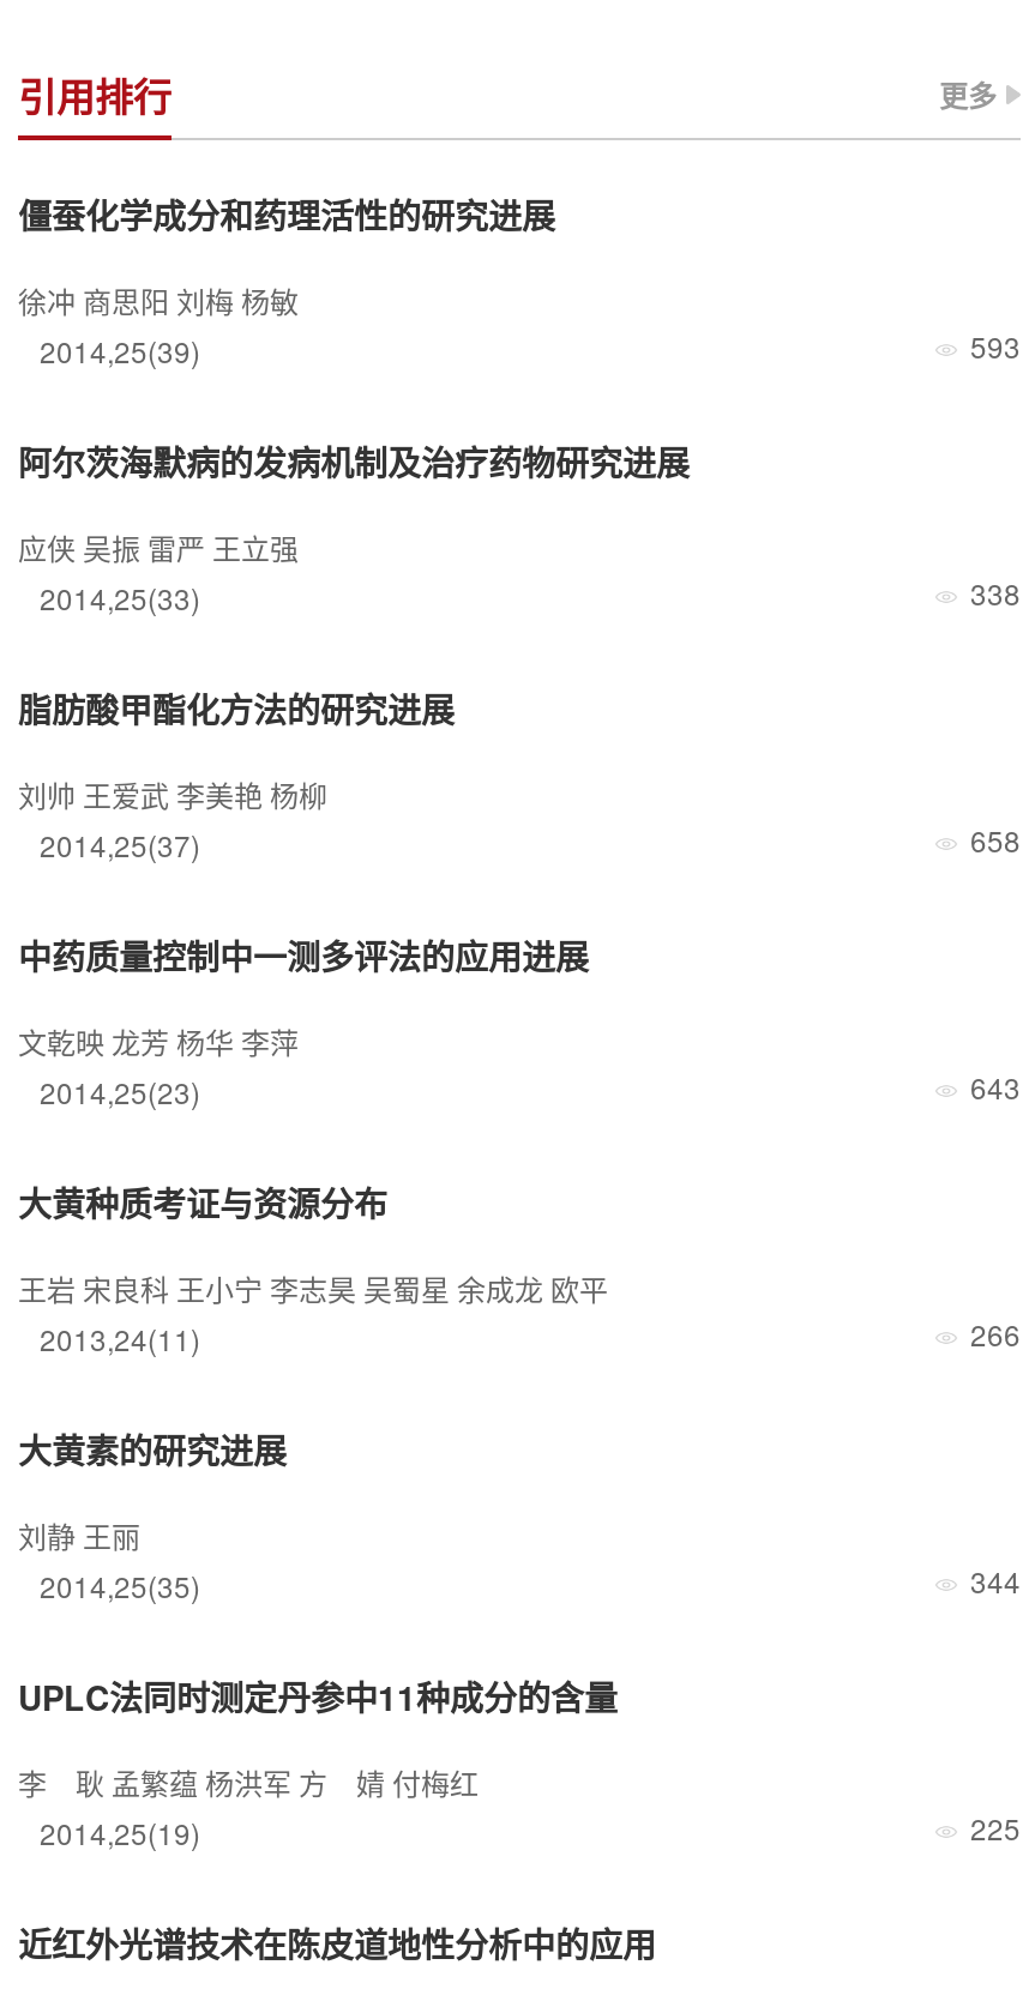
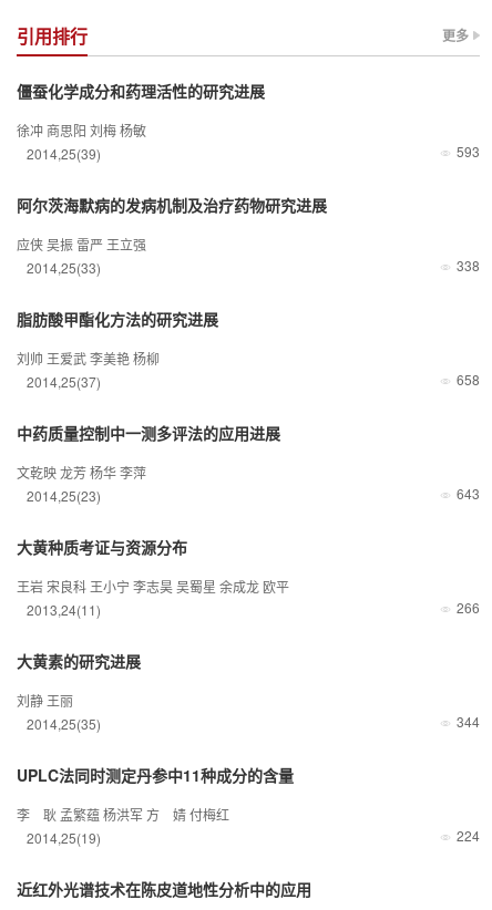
- 225
+ 224
